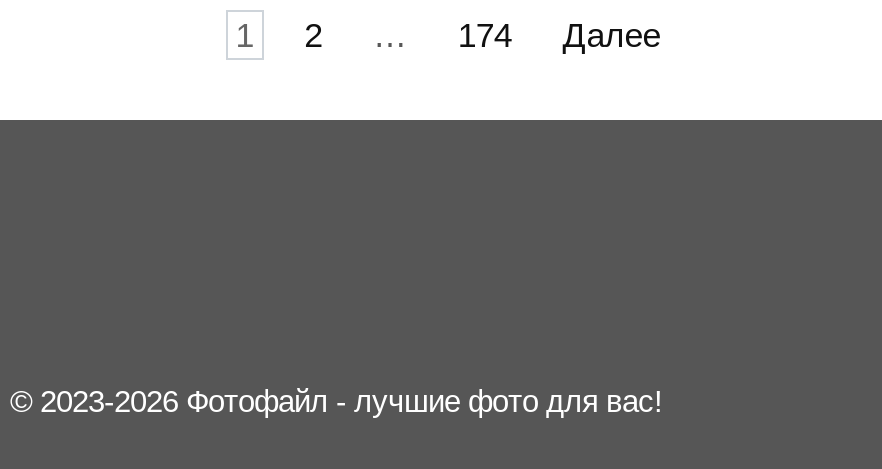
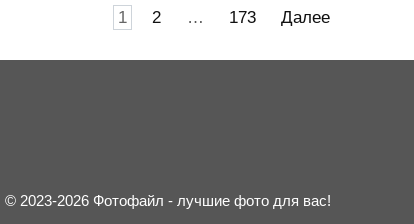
- 174
+ 173
